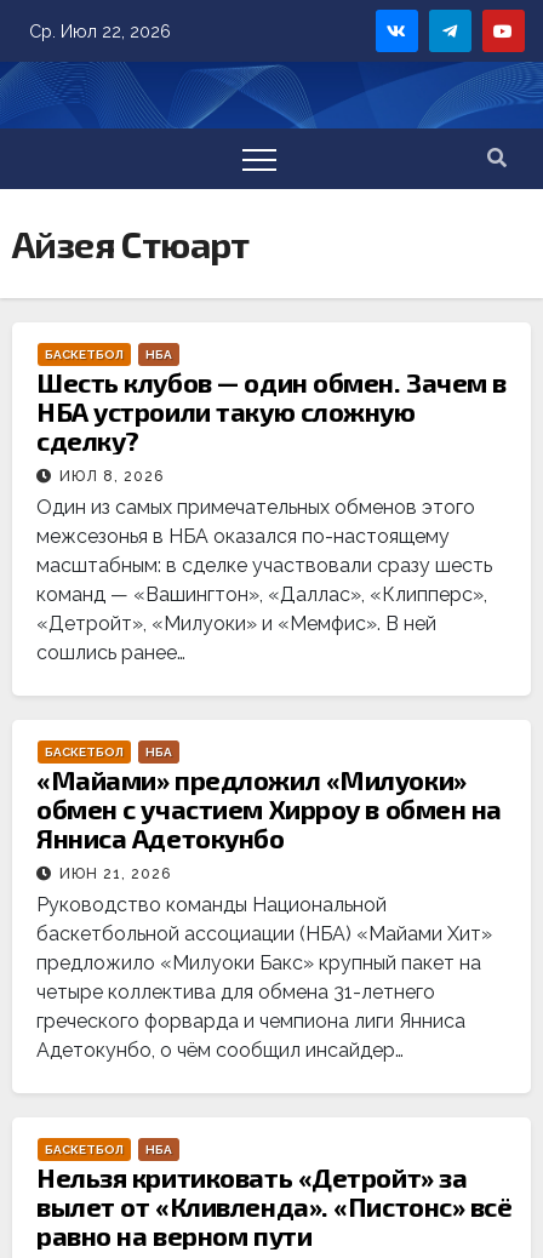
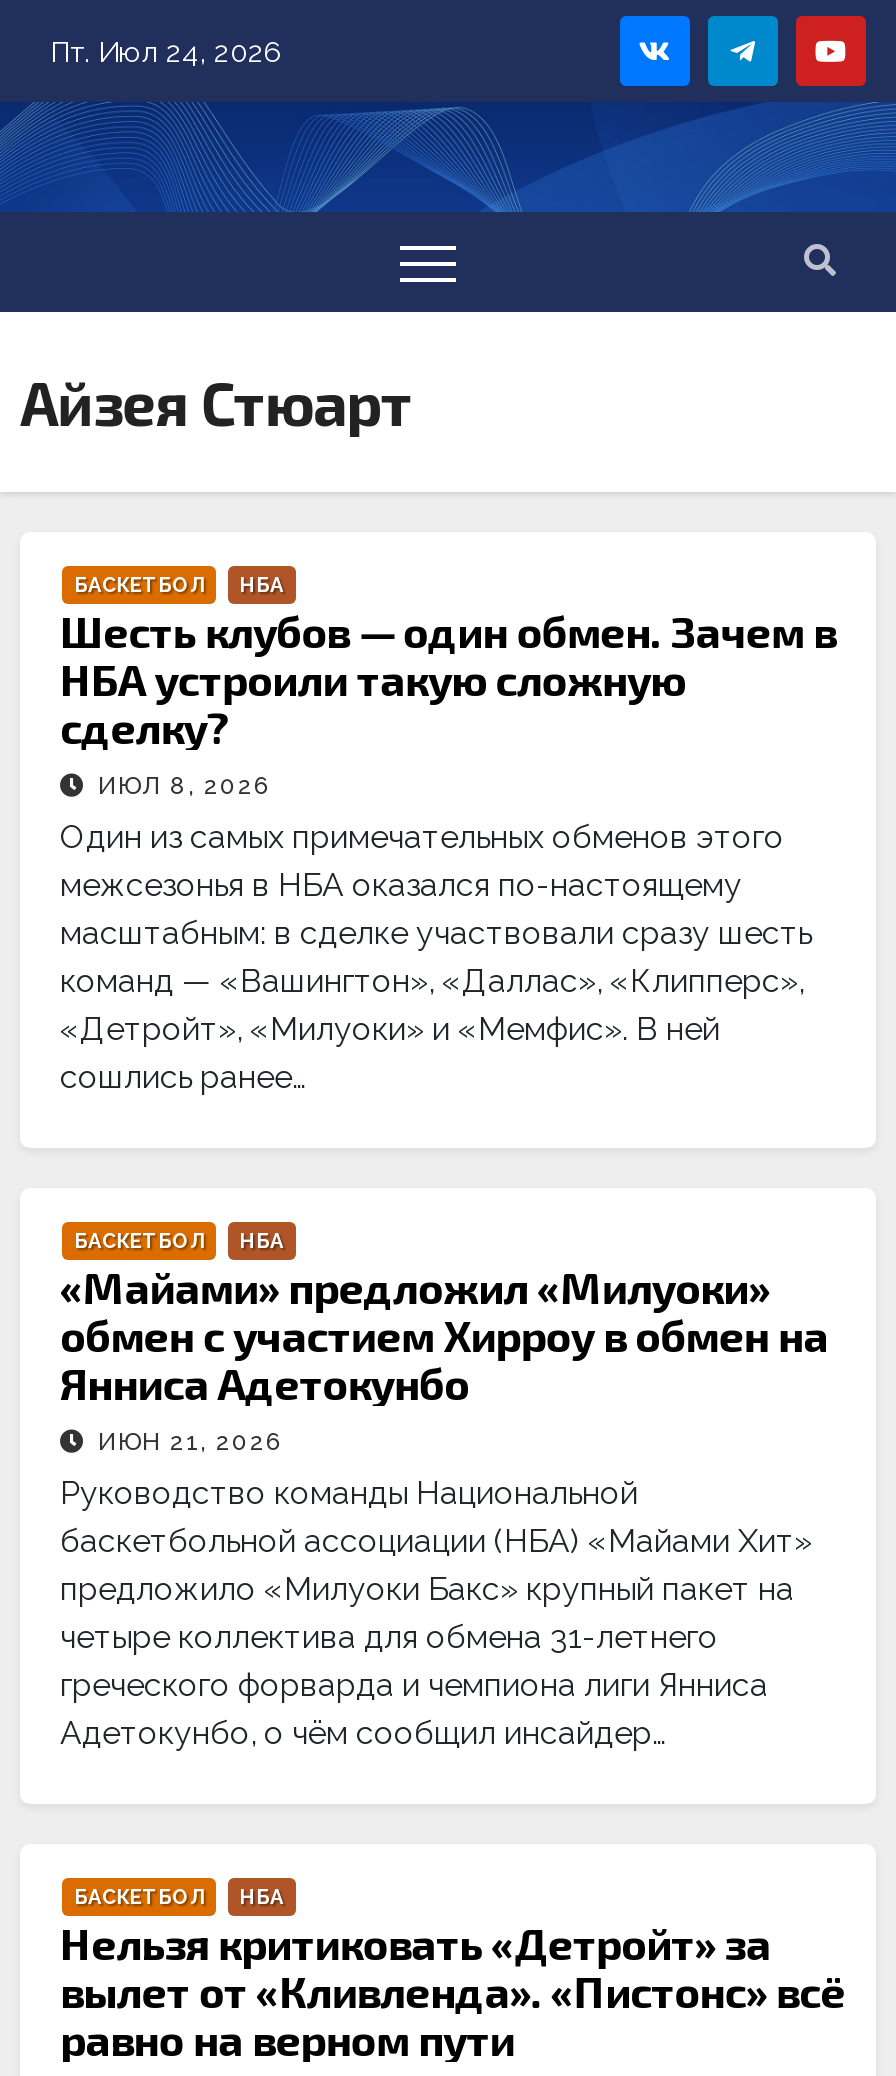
- Ср. Июл 22, 2026
+ Пт. Июл 24, 2026
